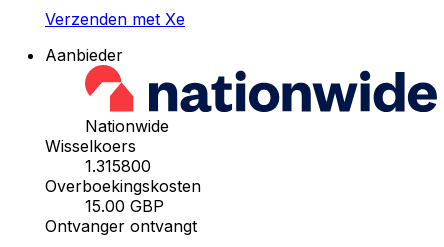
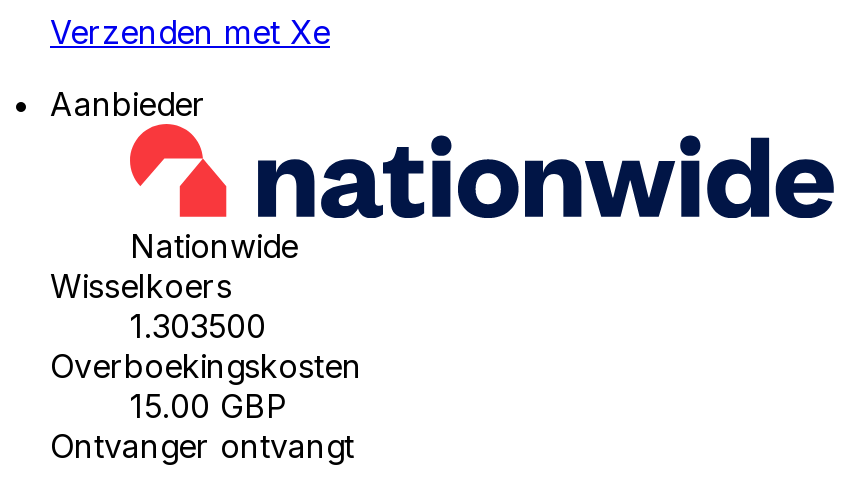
- 1.315800
+ 1.303500
